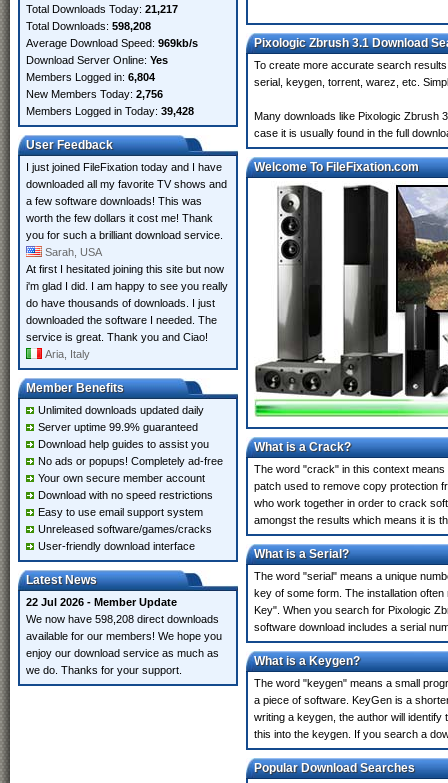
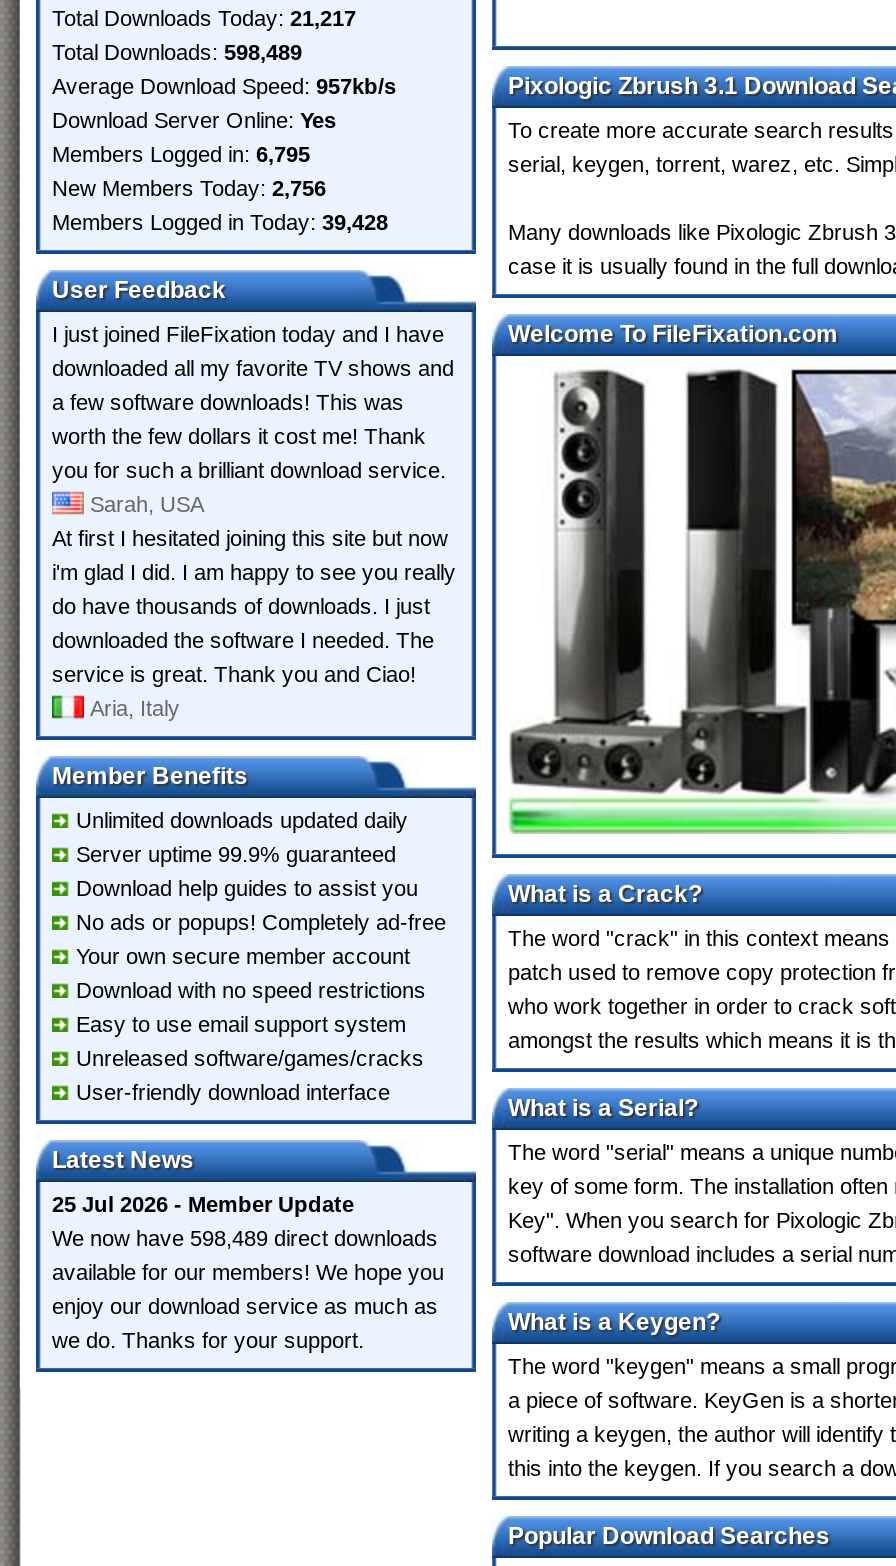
- Total Downloads: 598,208
+ Total Downloads: 598,489

- Average Download Speed: 969kb/s
+ Average Download Speed: 957kb/s

- Members Logged in: 6,804
+ Members Logged in: 6,795

- 22 Jul 2026 - Member Update
+ 25 Jul 2026 - Member Update

- We now have 598,208 direct downloads
+ We now have 598,489 direct downloads
